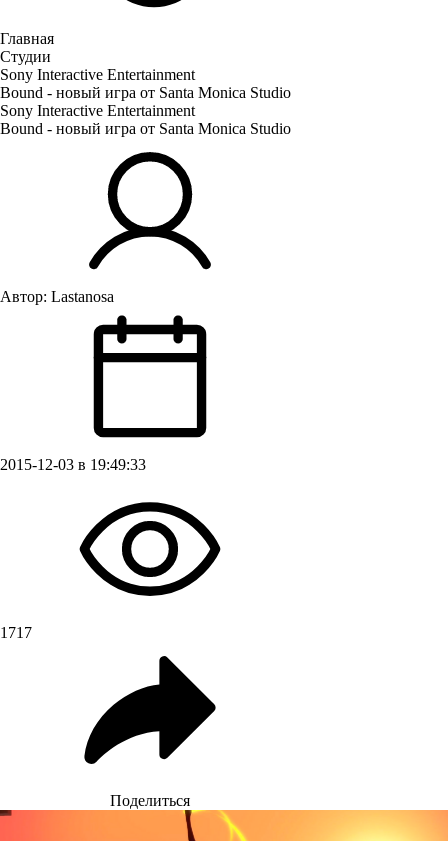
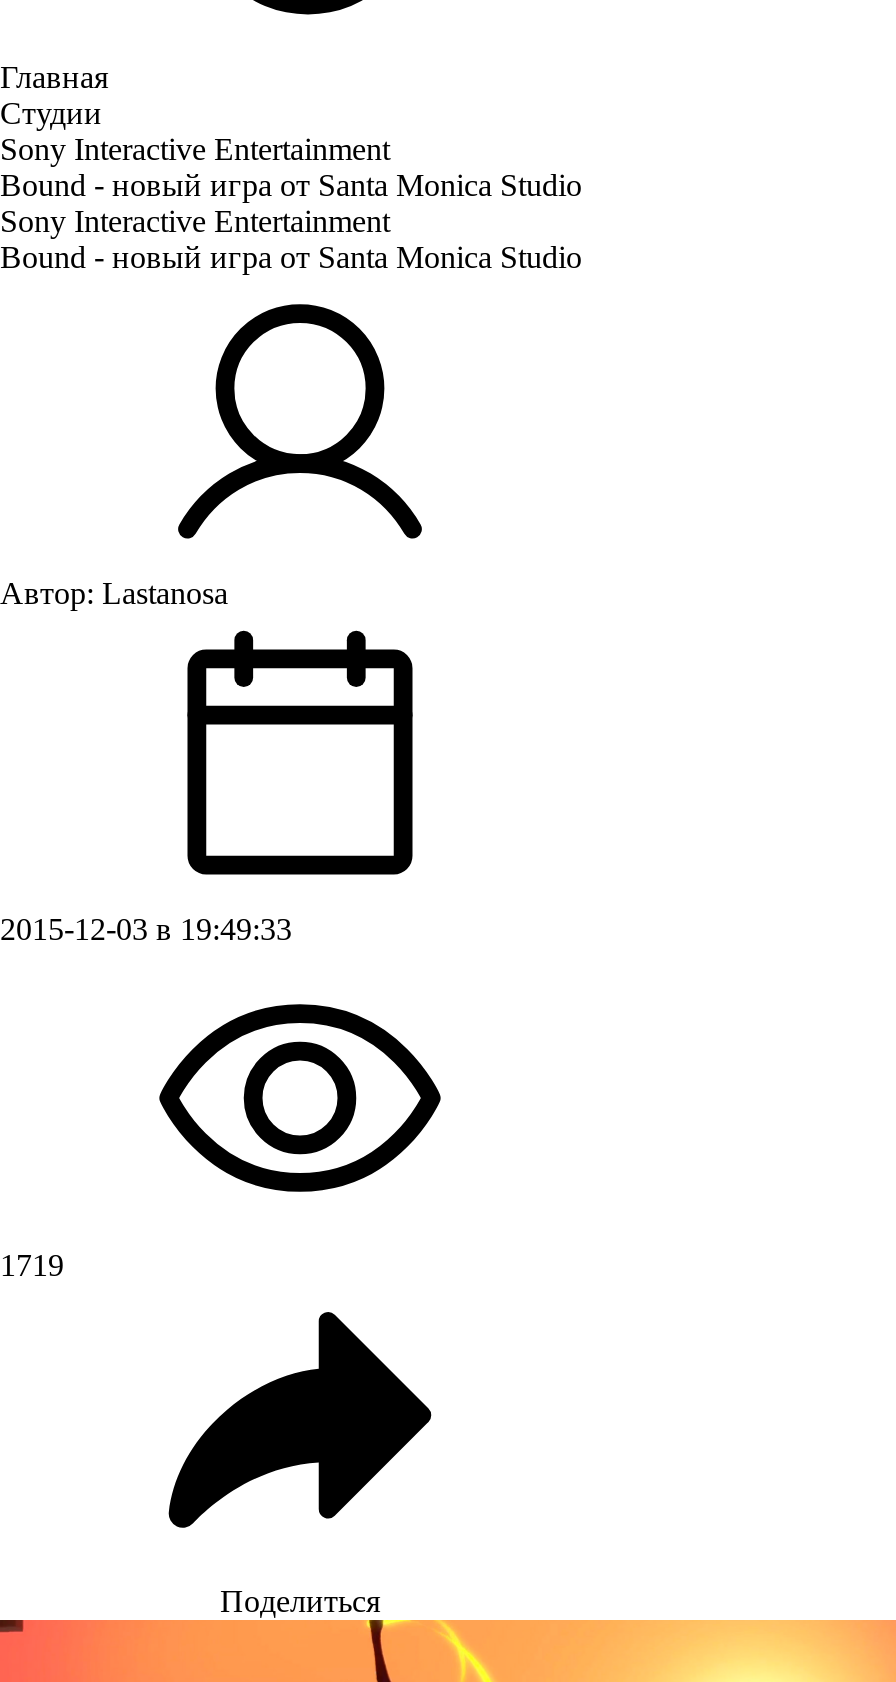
- 1717
+ 1719
